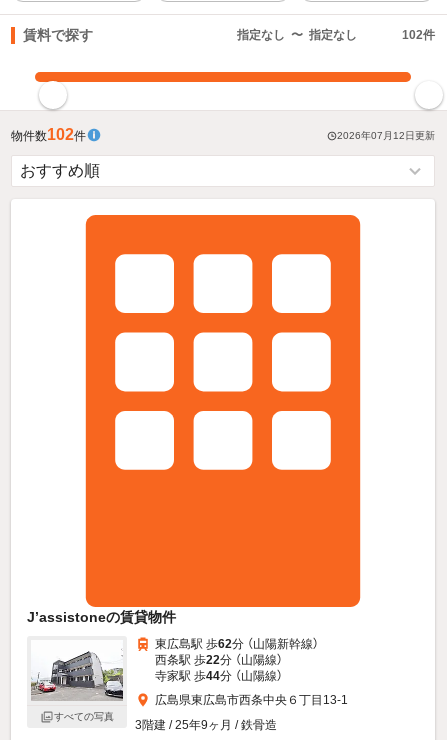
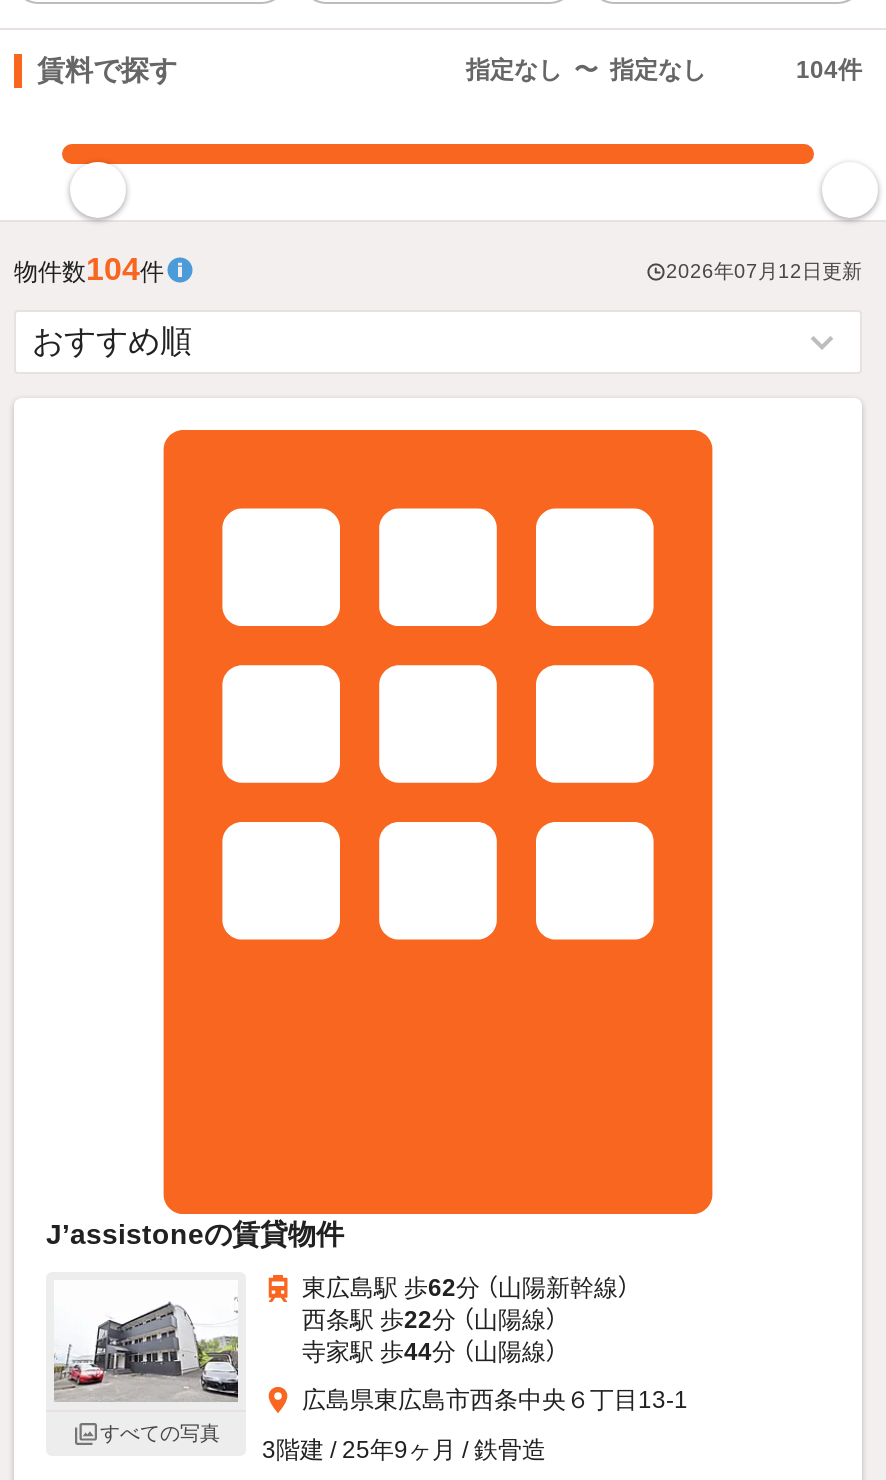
- 102件
+ 104件

- 物件数102件
+ 物件数104件
